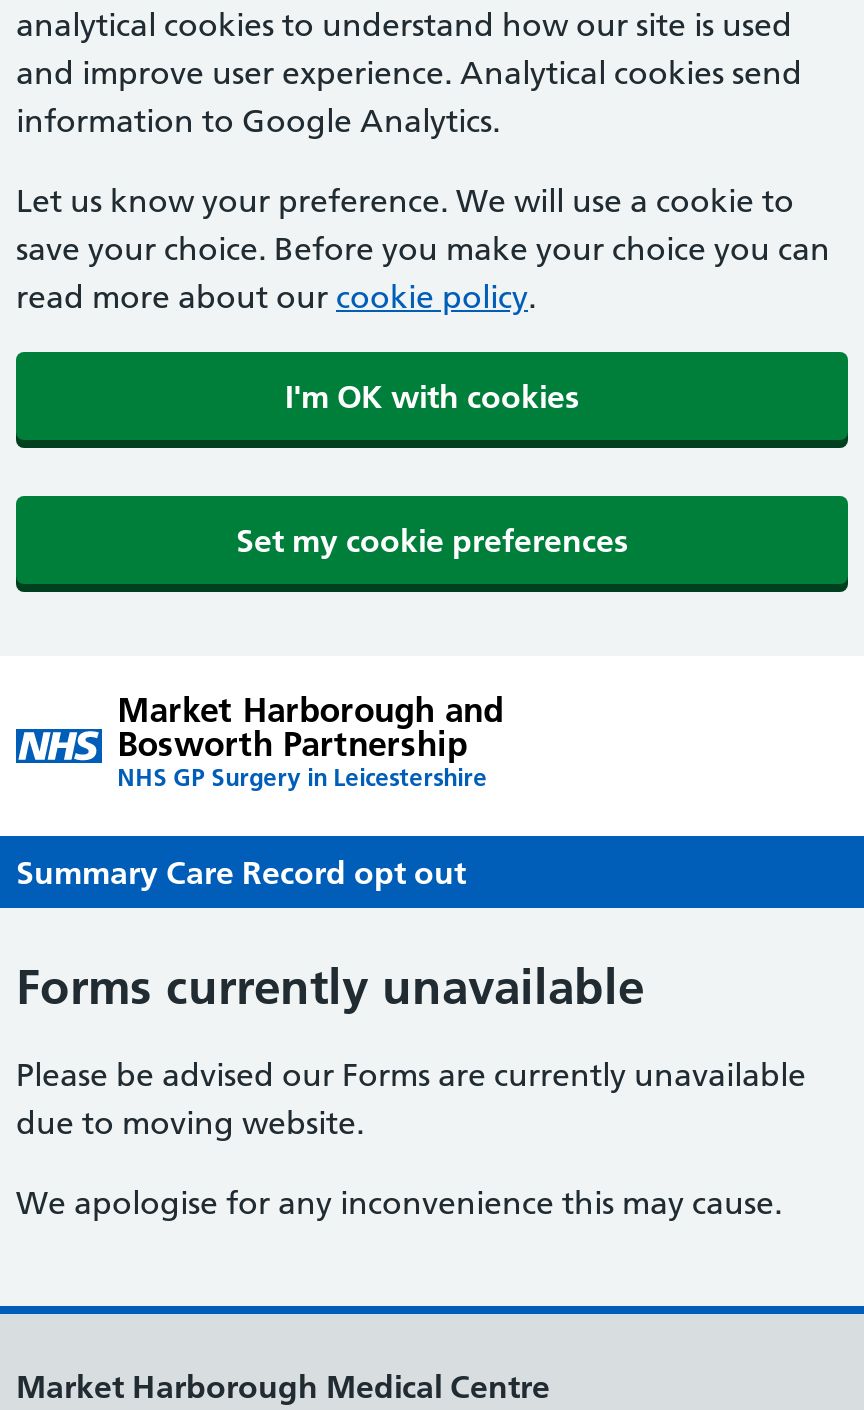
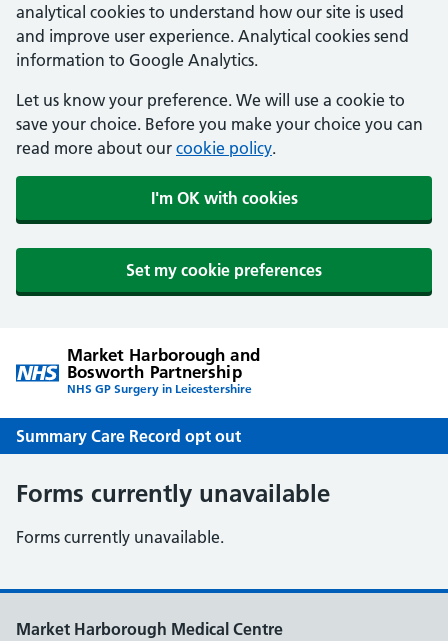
- Please be advised our Forms are currently unavailable
- due to moving website.
- We apologise for any inconvenience this may cause.
+ Forms currently unavailable.
